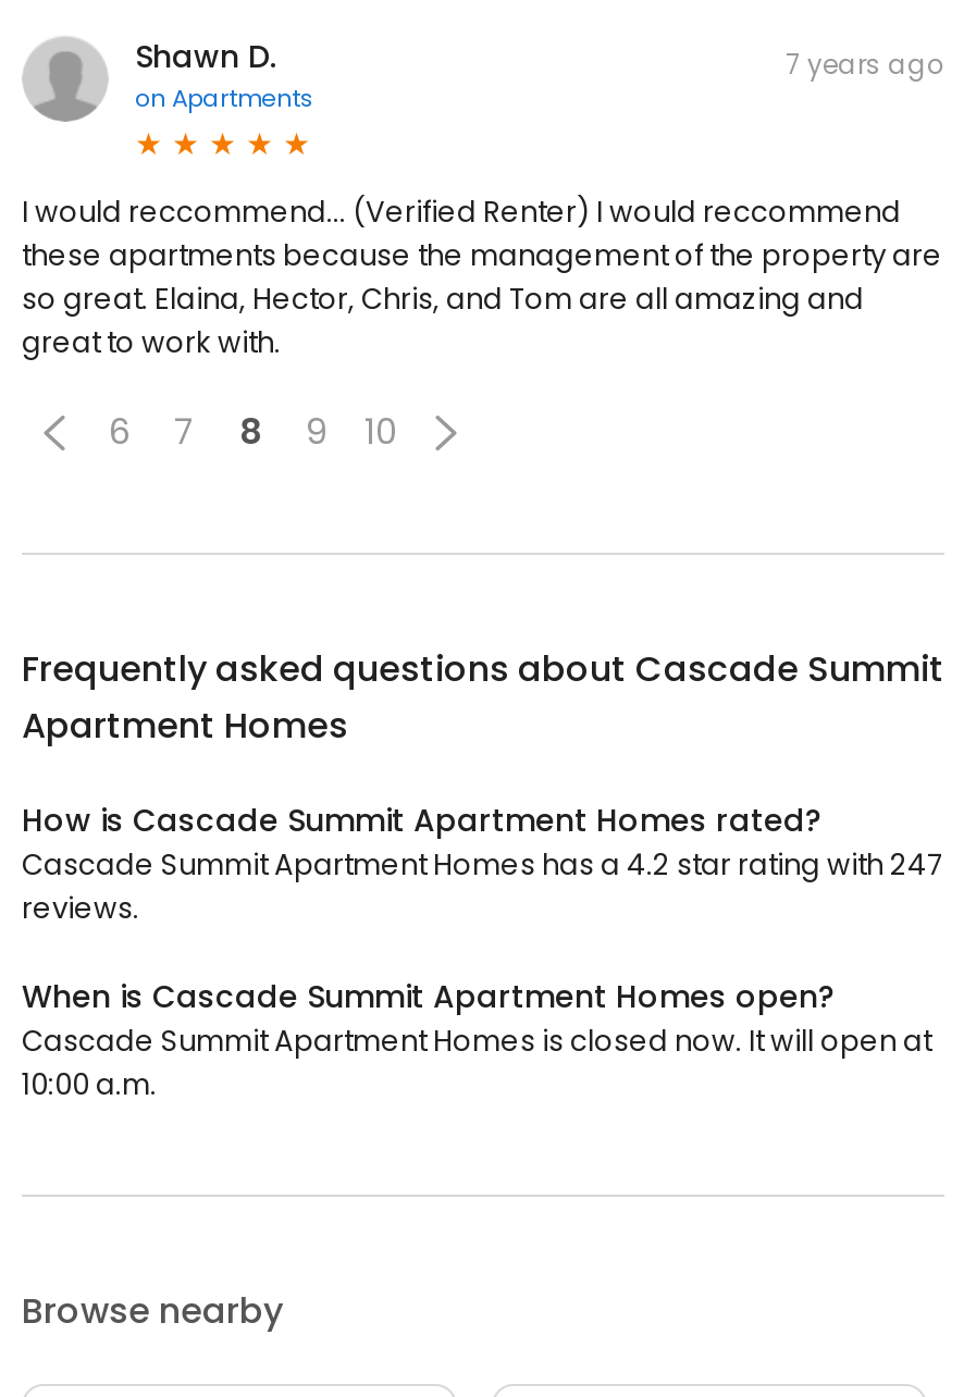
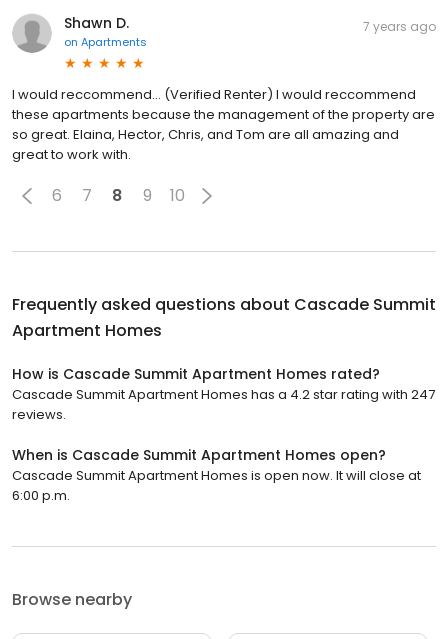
- Cascade Summit Apartment Homes is closed now. It will open at
- 10:00 a.m.
+ Cascade Summit Apartment Homes is open now. It will close at
+ 6:00 p.m.
